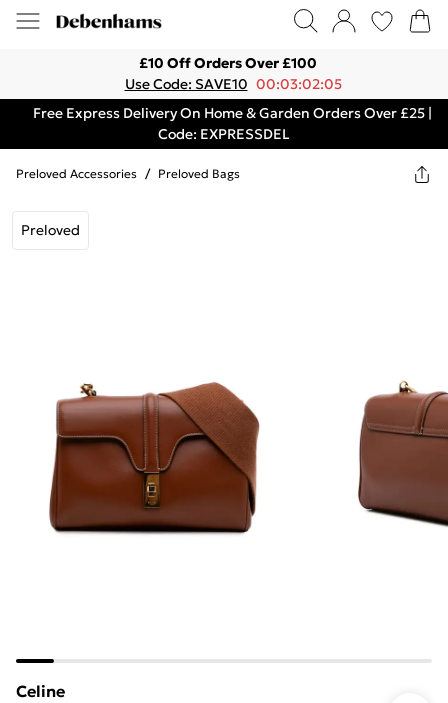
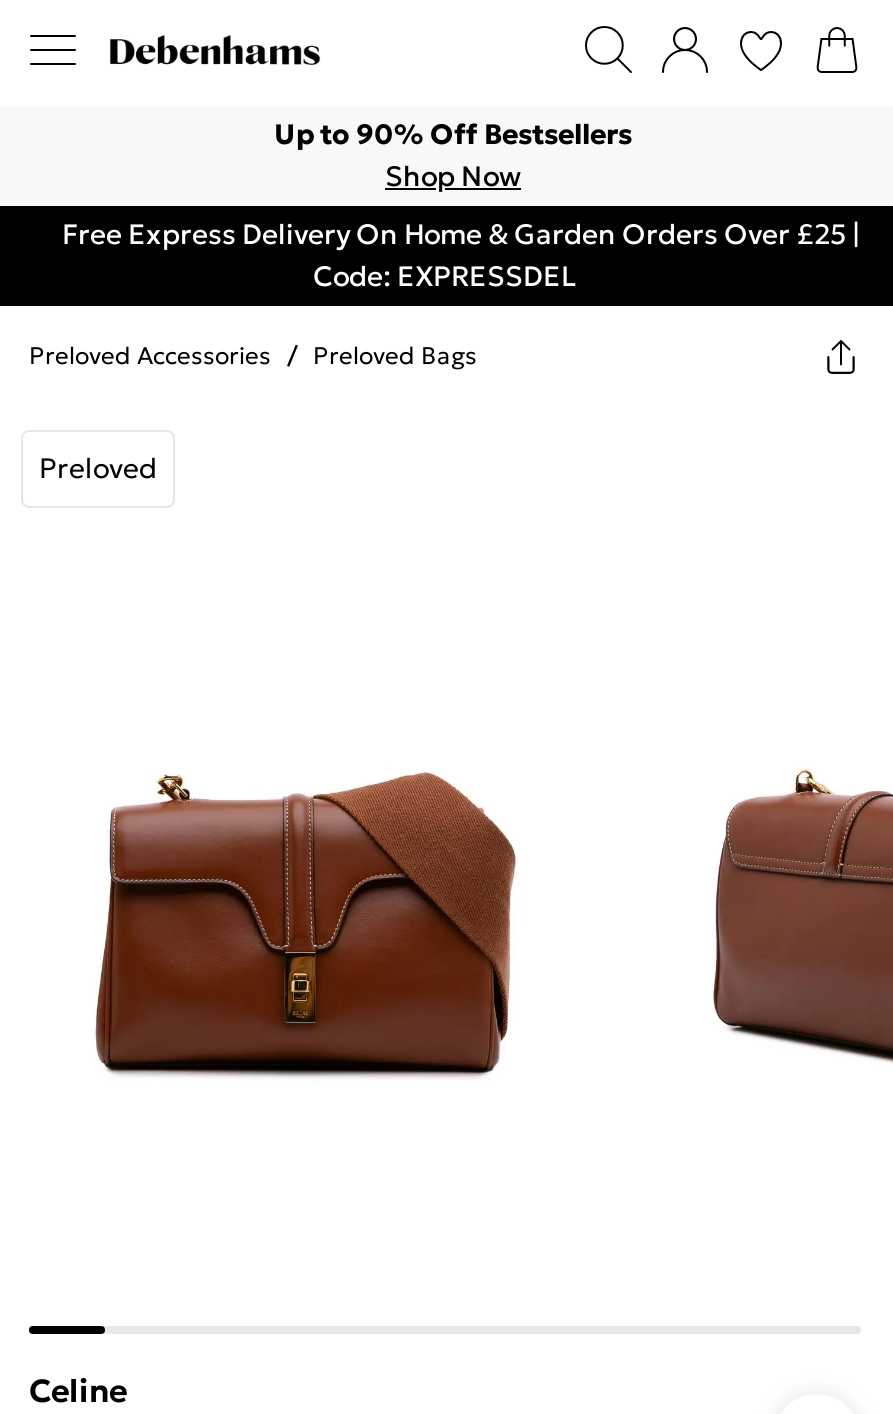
- £10 Off Orders Over £100
- Use Code: SAVE10 00:03:02:05
+ Up to 90% Off Bestsellers
+ Shop Now
